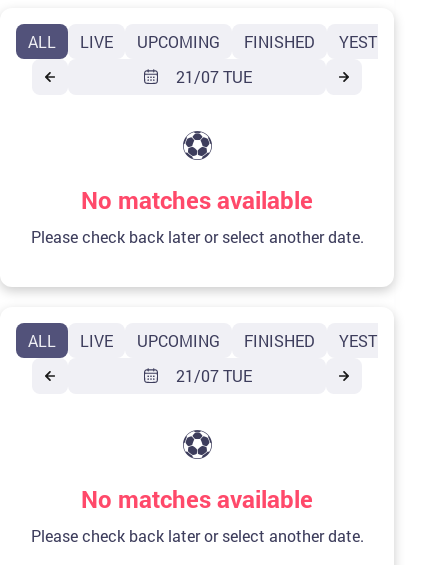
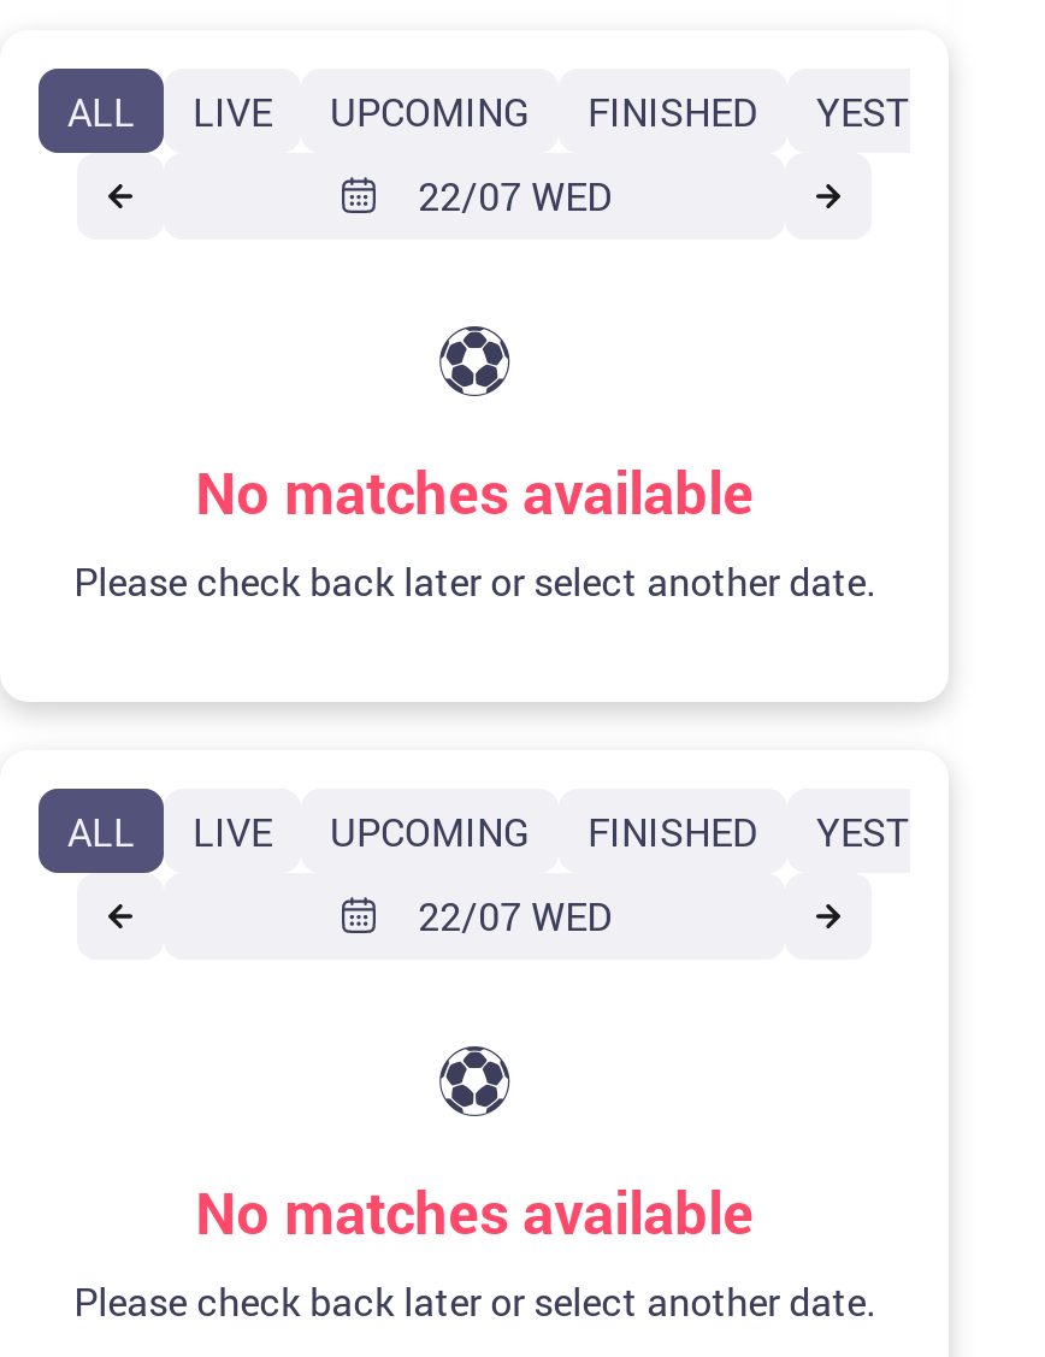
- 21/07 TUE
+ 22/07 WED

- 21/07 TUE
+ 22/07 WED
